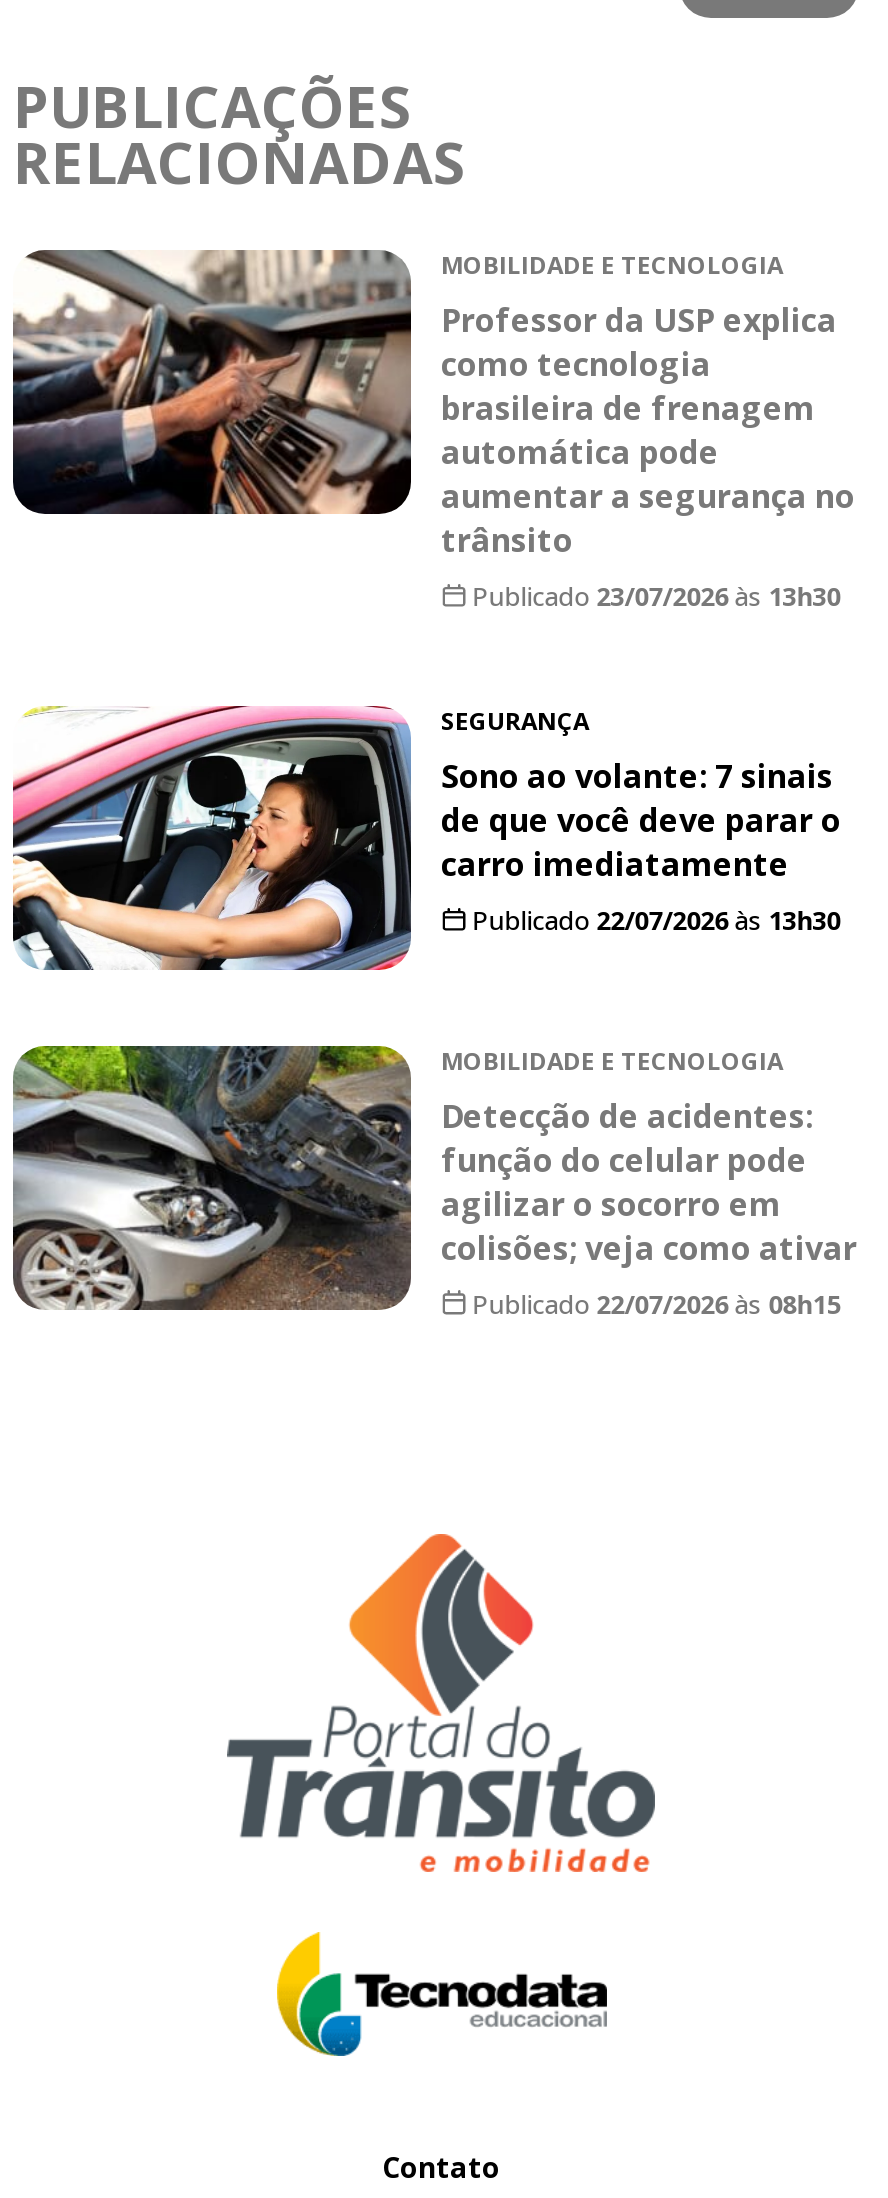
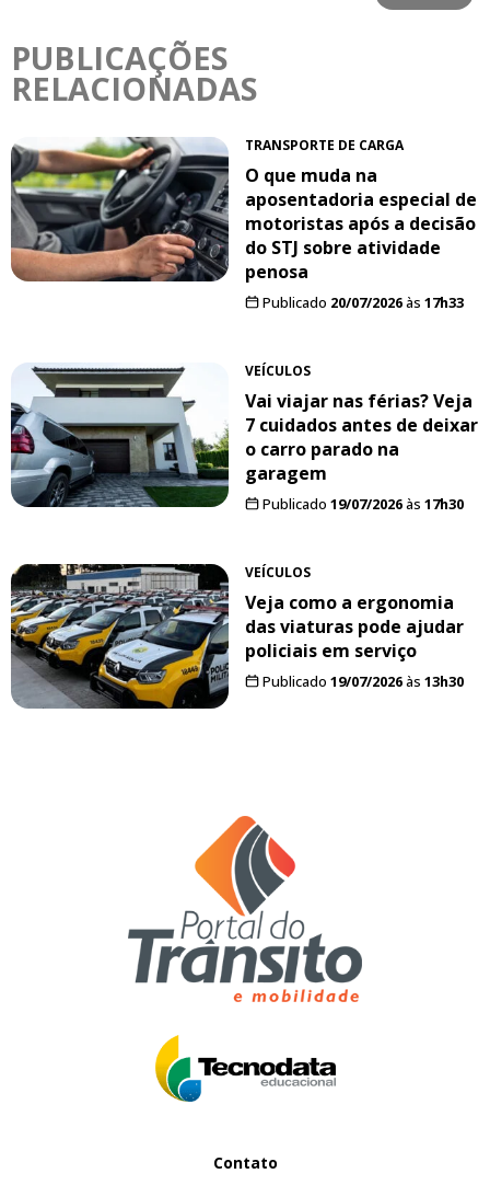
- [image]
- MOBILIDADE E TECNOLOGIA
- Professor da USP explica
- como tecnologia
- brasileira de frenagem
- automática pode
- aumentar a segurança no
- trânsito
- Publicado 23/07/2026às 13h30
+ [image]
+ TRANSPORTE DE CARGA
+ O que muda na
+ aposentadoria especial de
+ motoristas após a decisão
+ do STJ sobre atividade
+ penosa
+ Publicado 20/07/2026 às 17h33

- [image]
- SEGURANÇA
- Sono ao volante: 7 sinais
- de que você deve parar o
- carro imediatamente
- Publicado 22/07/2026às 13h30
+ [image]
+ VEÍCULOS
+ Vai viajar nas férias? Veja
+ 7 cuidados antes de deixar
+ o carro parado na
+ garagem
+ Publicado 19/07/2026 às 17h30

- [image]
- MOBILIDADE E TECNOLOGIA
- Detecção de acidentes:
- função do celular pode
- agilizar o socorro em
- colisões; veja como ativar
- Publicado 22/07/2026às 08h15
+ [image]
+ VEÍCULOS
+ Veja como a ergonomia
+ das viaturas pode ajudar
+ policiais em serviço
+ Publicado 19/07/2026 às 13h30
